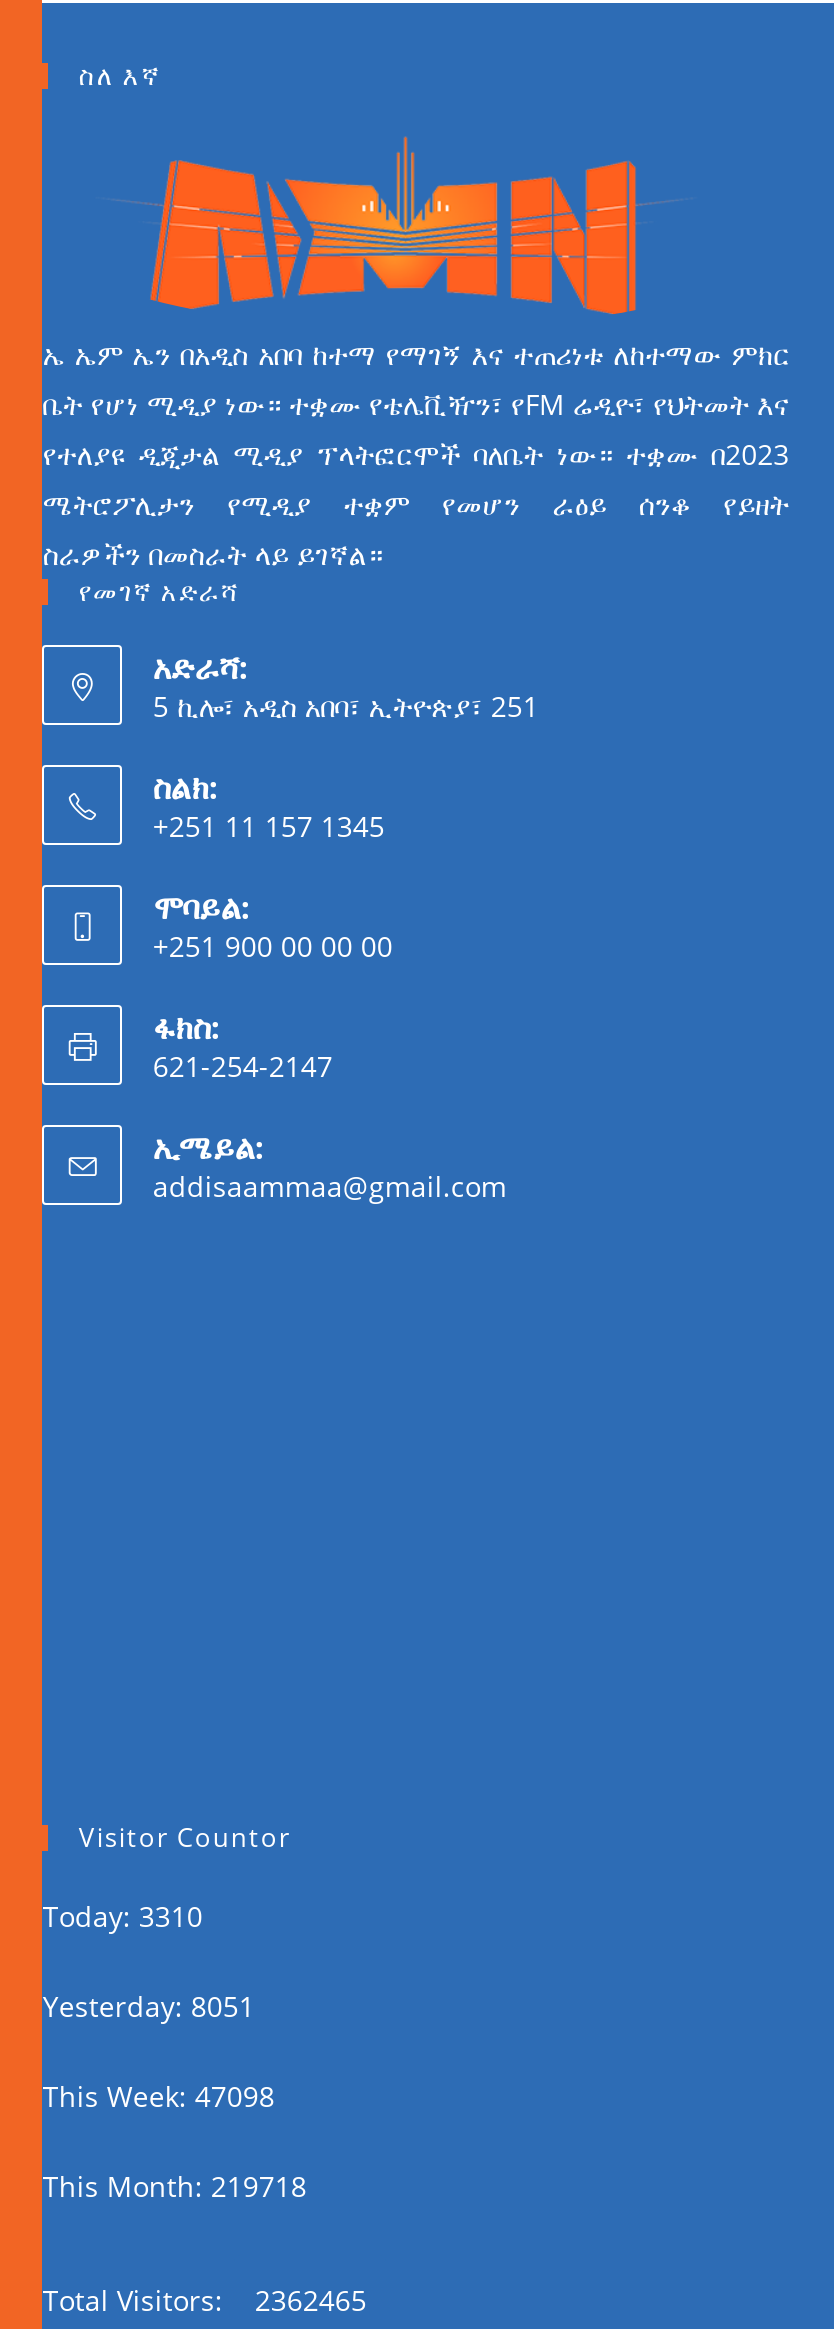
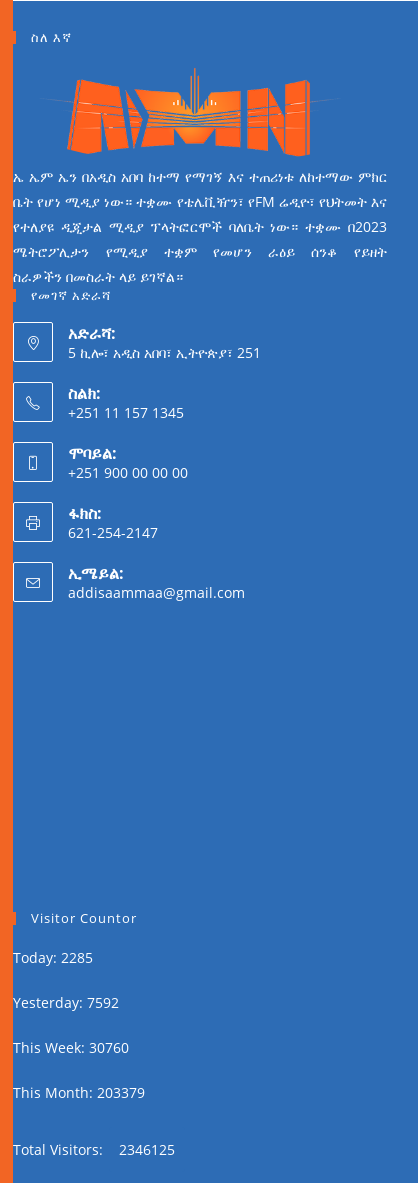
- Today: 3310
+ Today: 2285

- Yesterday: 8051
+ Yesterday: 7592

- This Week: 47098
+ This Week: 30760

- This Month: 219718
+ This Month: 203379

- Total Visitors: 2362465
+ Total Visitors: 2346125
